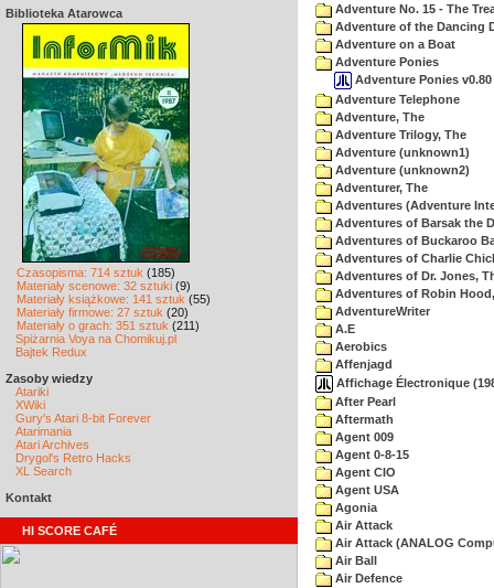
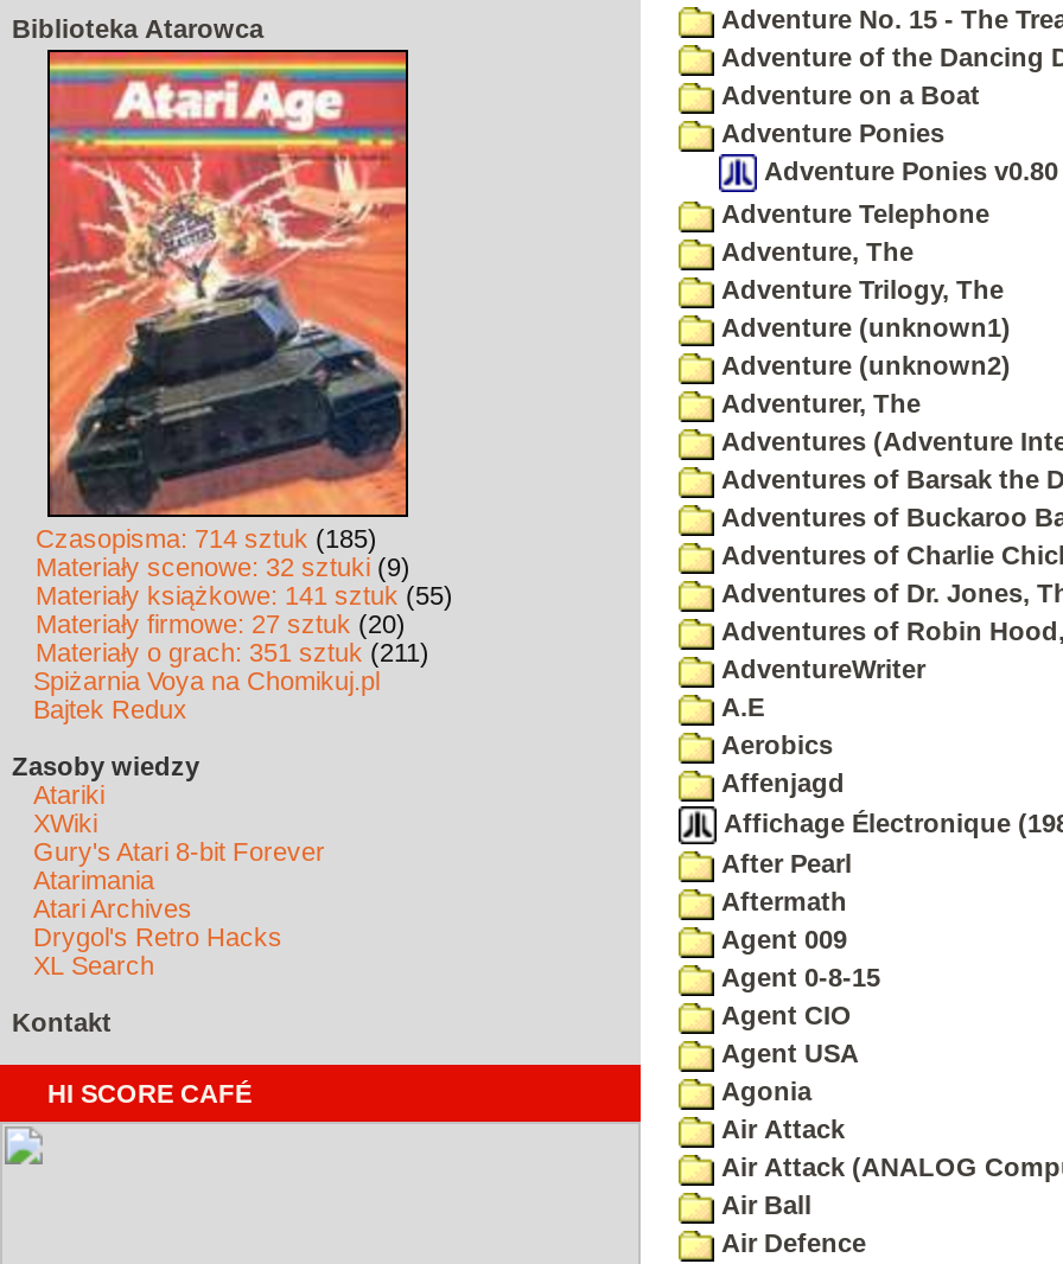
- [image]
+ [image]

moved up: Czasopisma: 714 sztuk (185) | Materiały scenowe: 32 sztuki (9) | Materiały książkowe: 141 sztuk(55) | ... | Kontakt | HI SCORE CAFÉ
